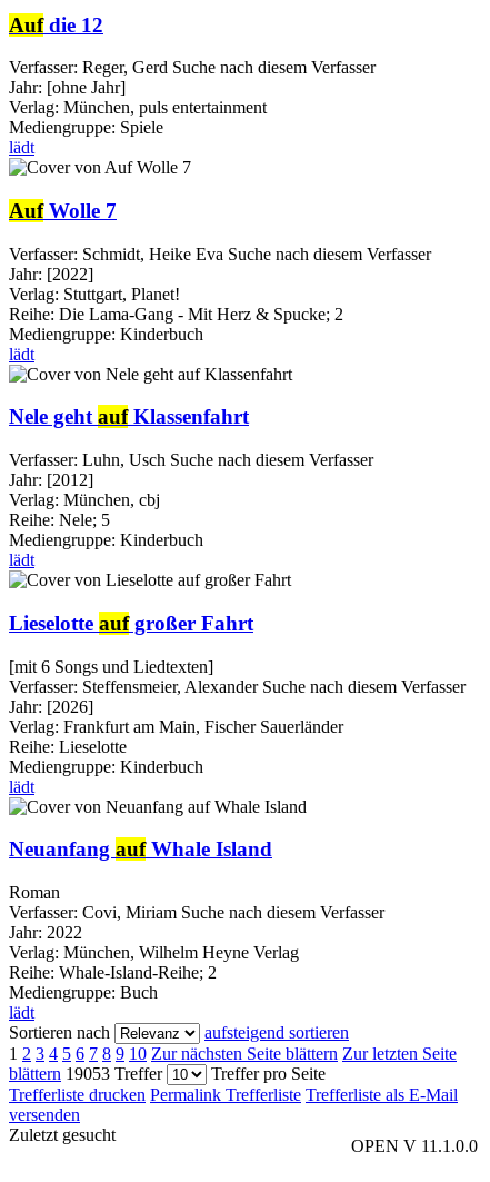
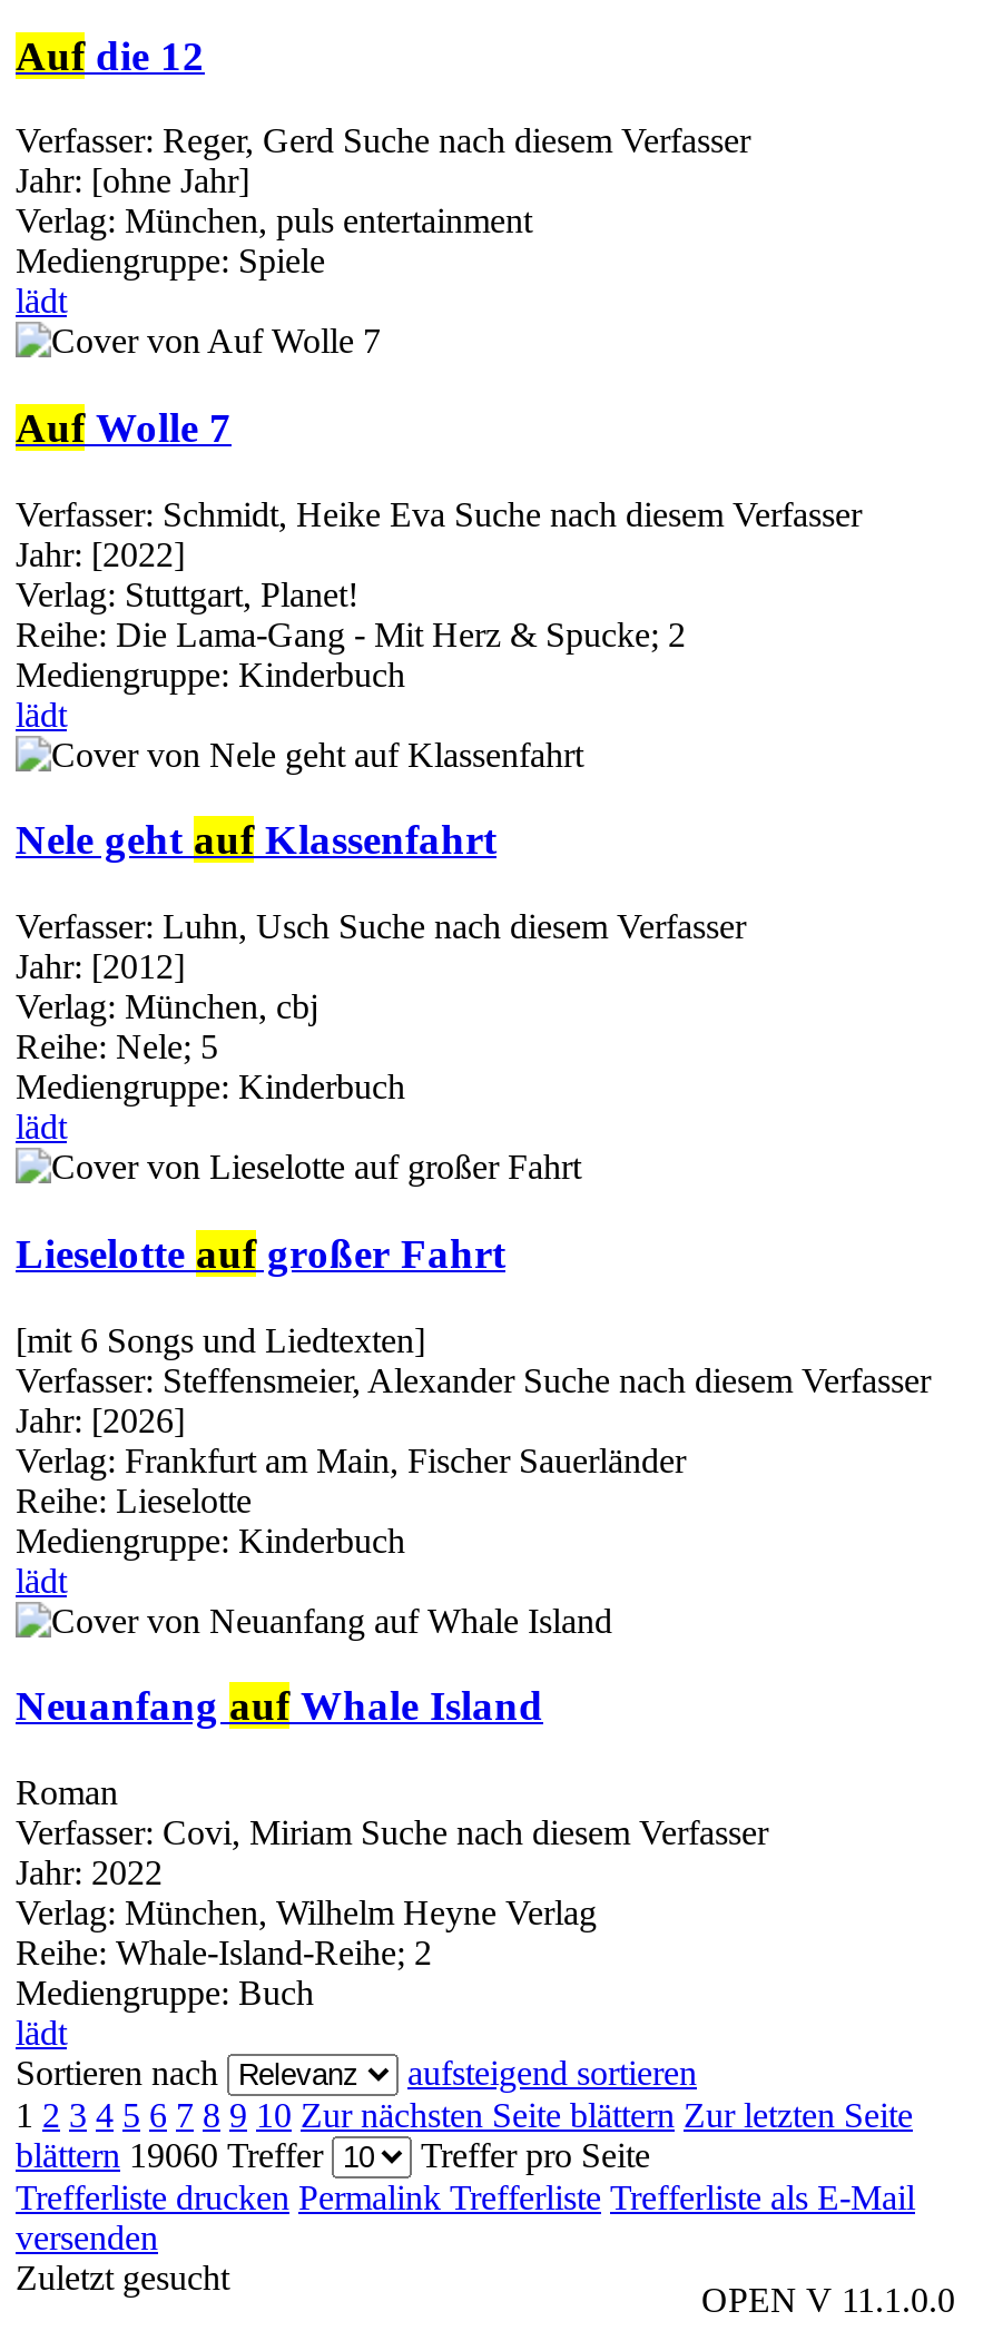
- blättern 19053 Treffer
+ blättern 19060 Treffer
